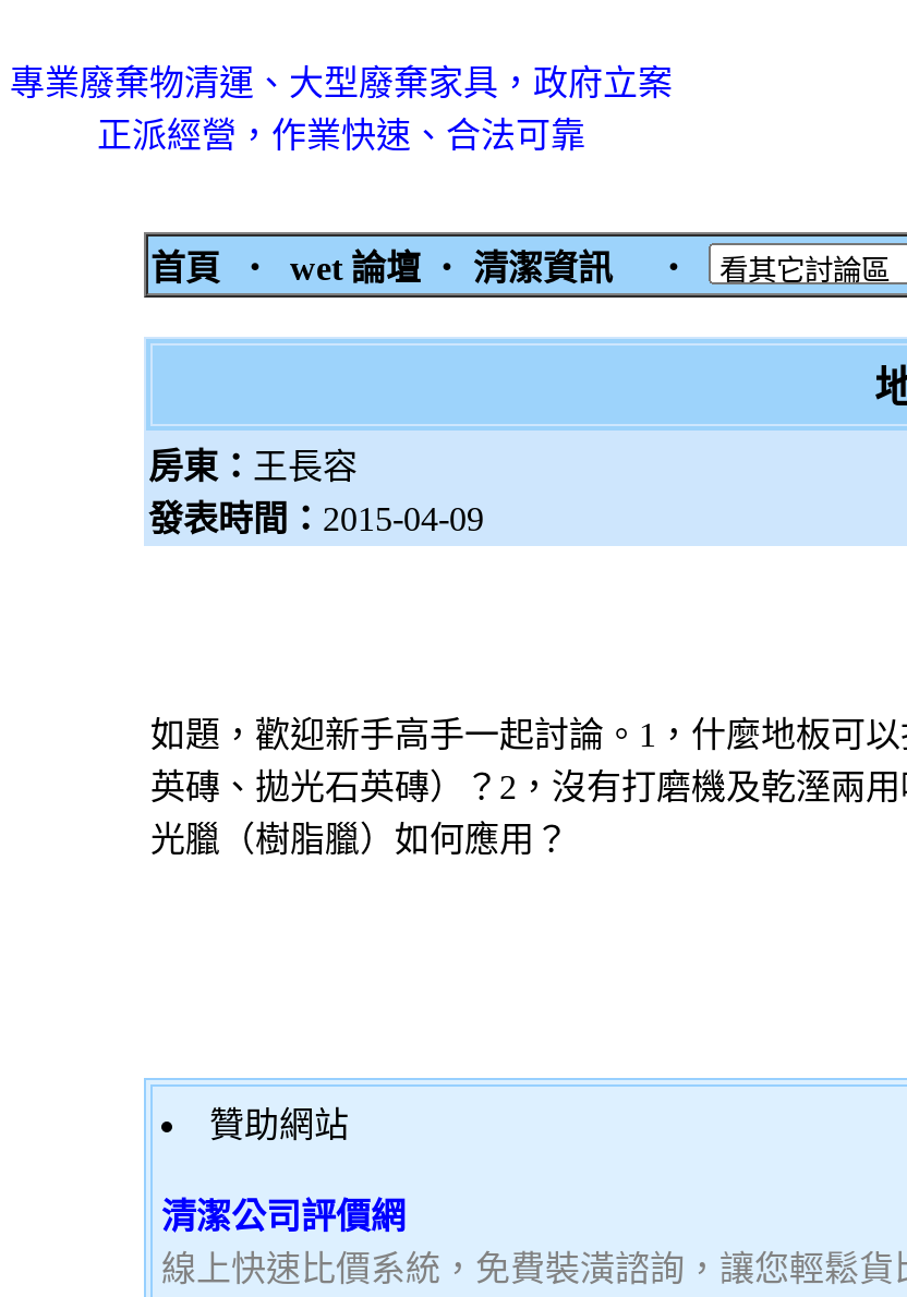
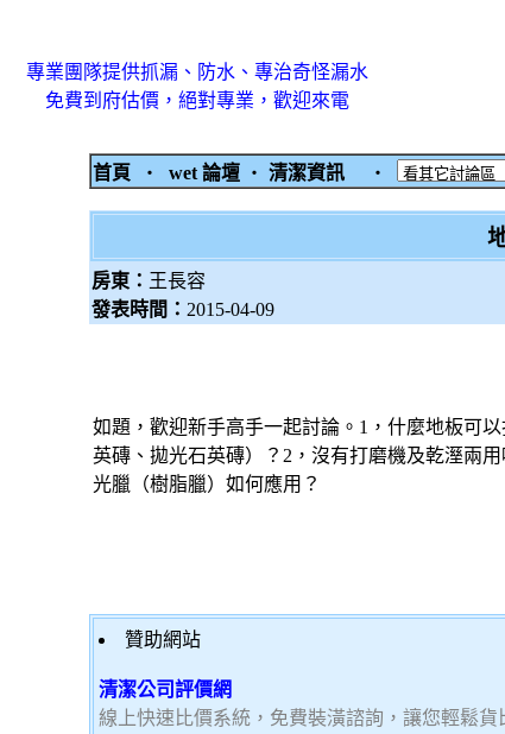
- 專業廢棄物清運、大型廢棄家具，政府立案
- 正派經營，作業快速、合法可靠
+ 專業團隊提供抓漏、防水、專治奇怪漏水
+ 免費到府估價，絕對專業，歡迎來電
